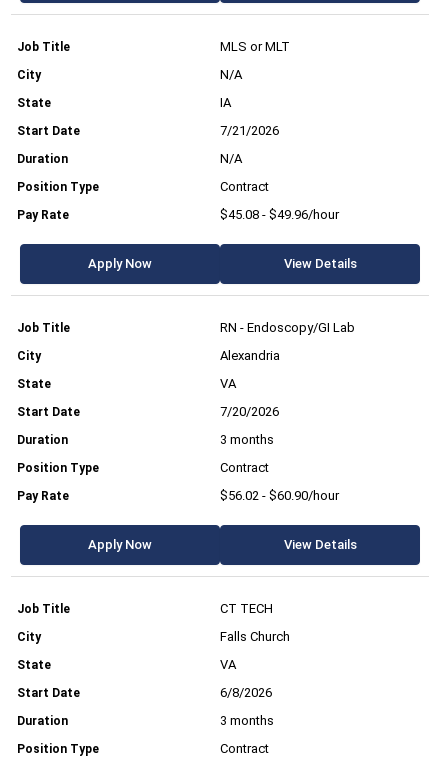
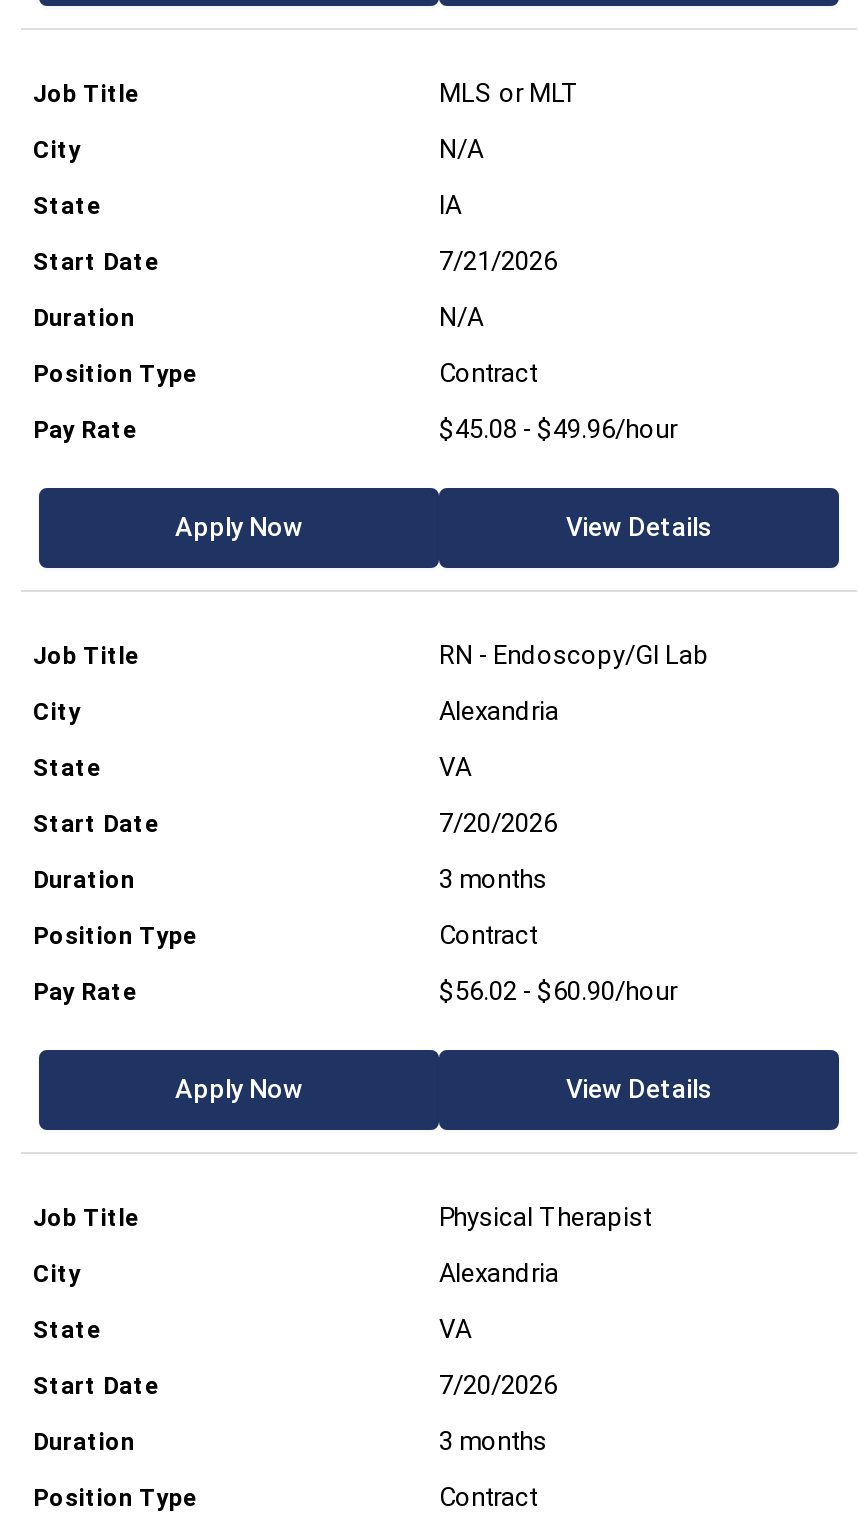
- CT TECH
+ Physical Therapist

- Falls Church
+ Alexandria

- 6/8/2026
+ 7/20/2026
